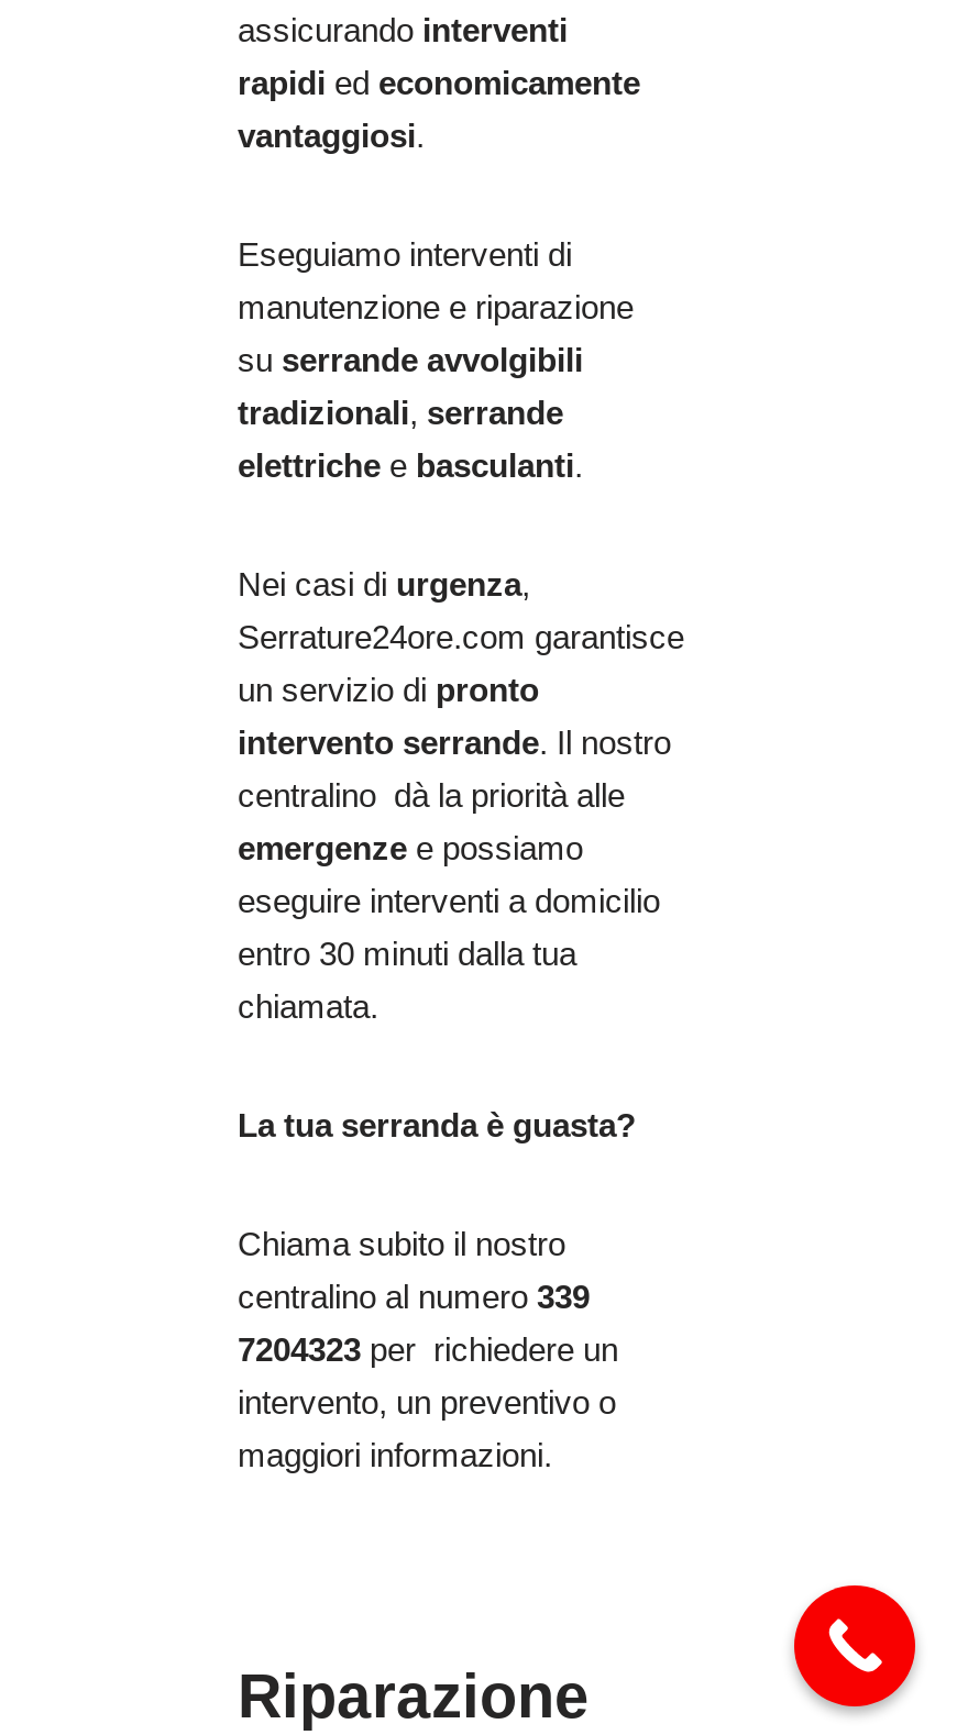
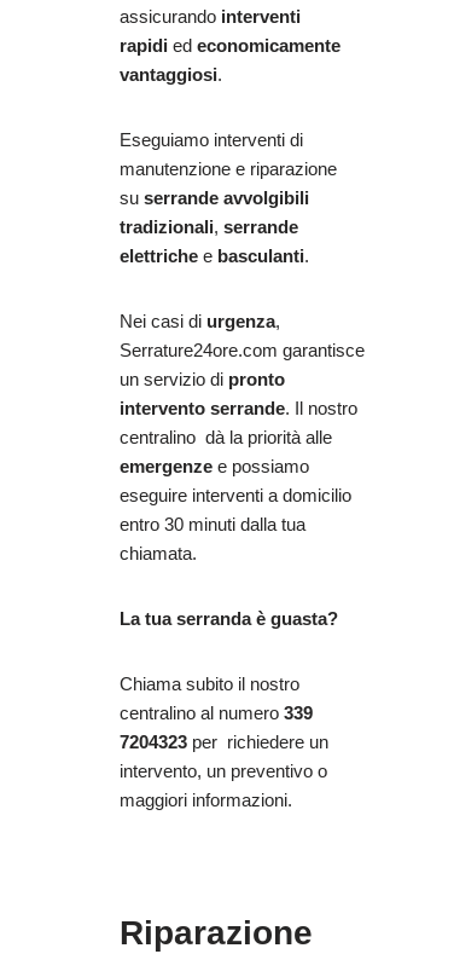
- [image]
